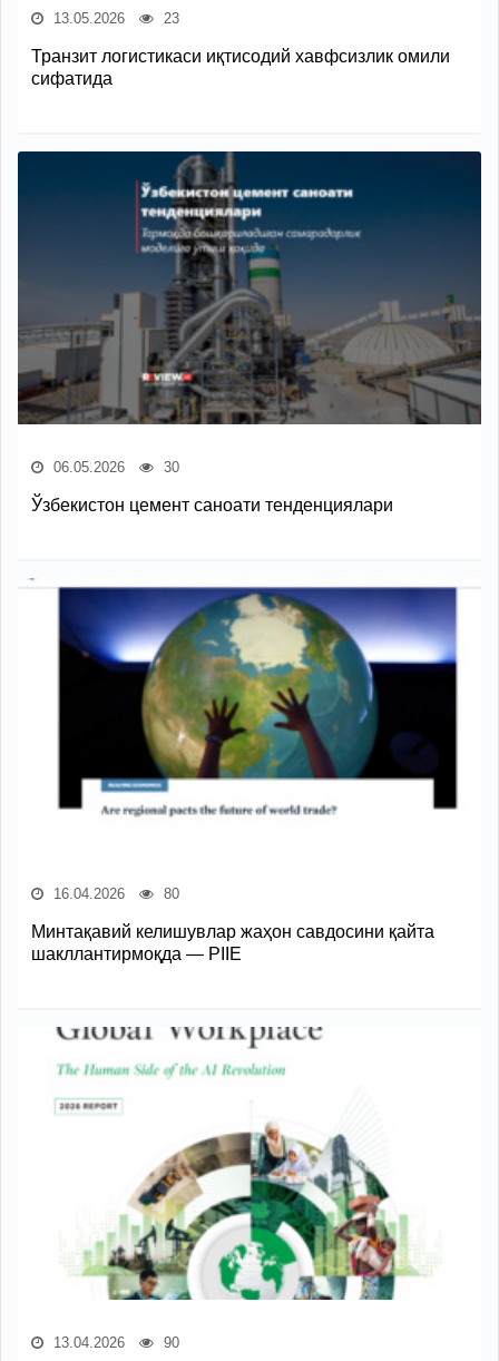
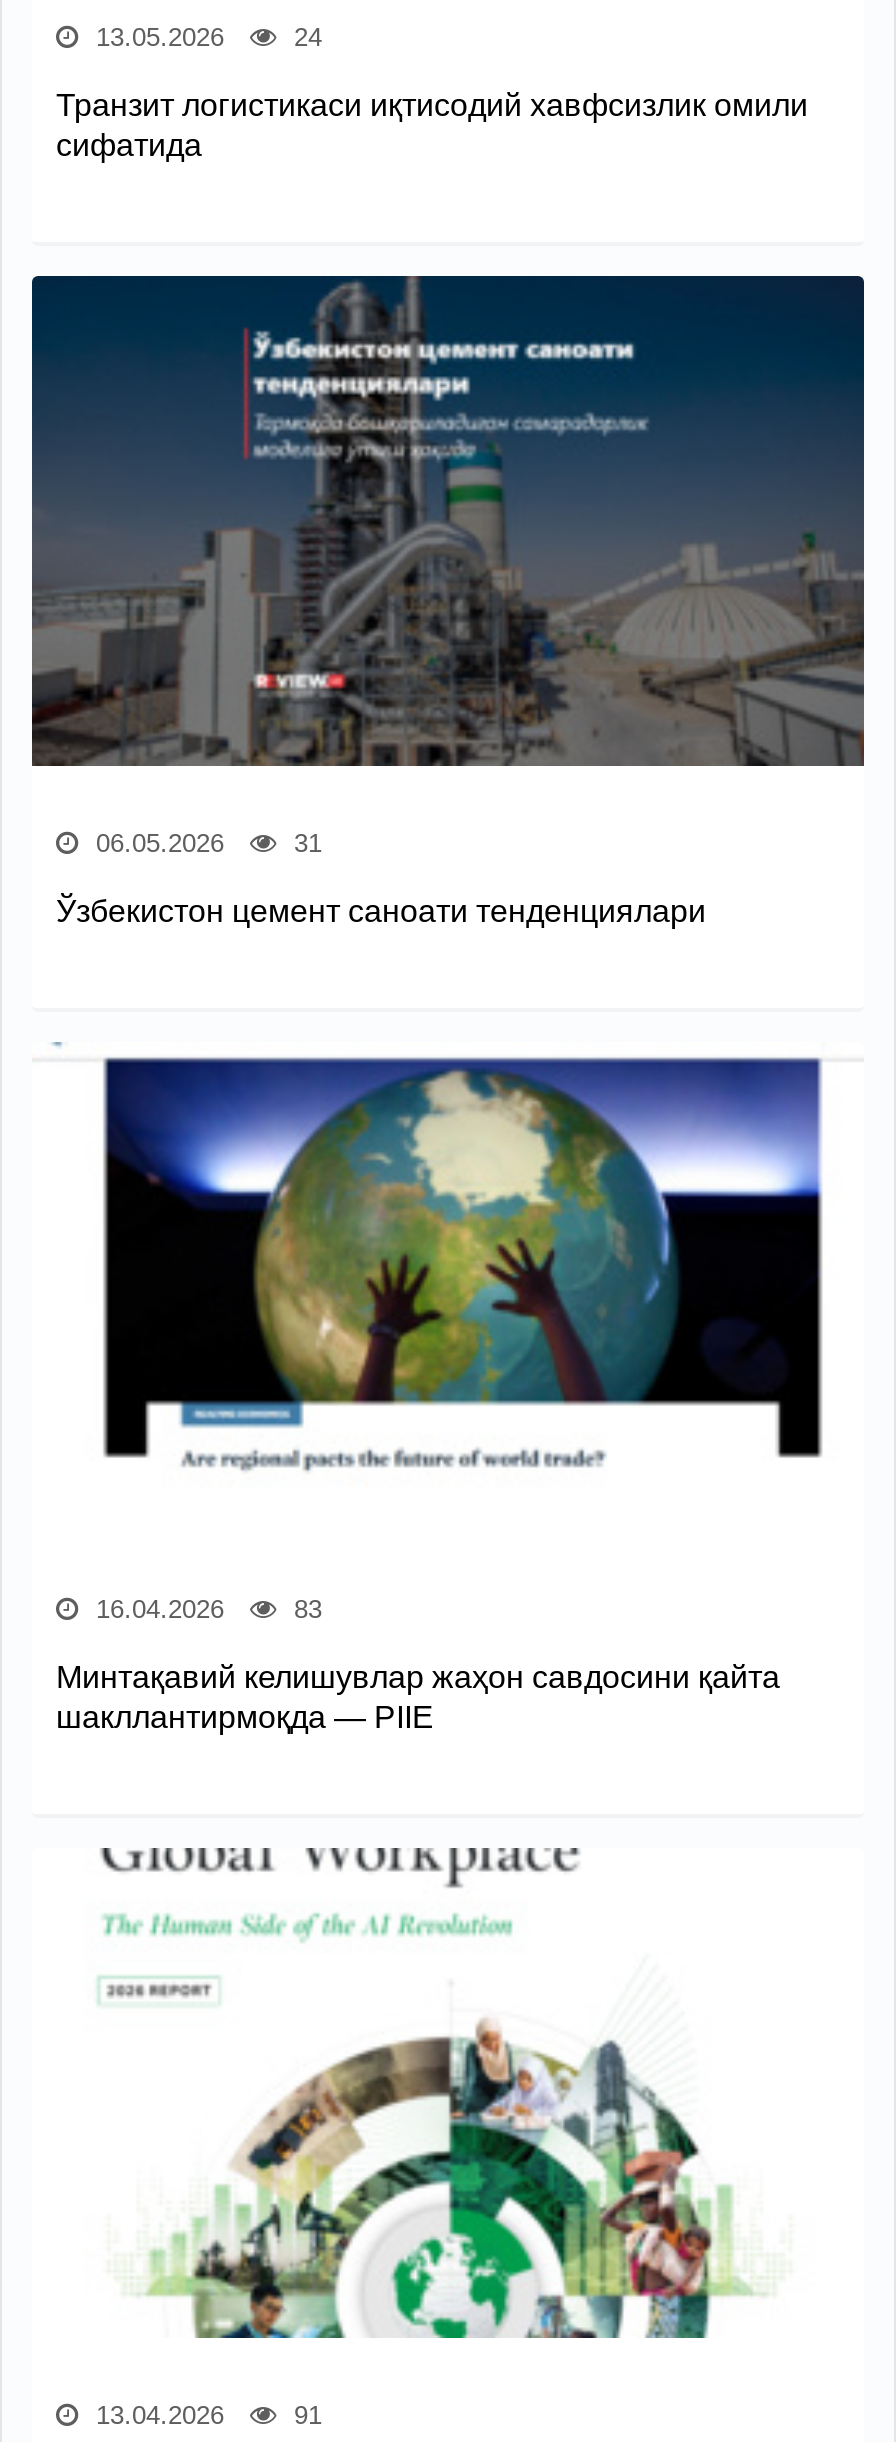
- 23
+ 24

- 30
+ 31

- 80
+ 83

- 90
+ 91
